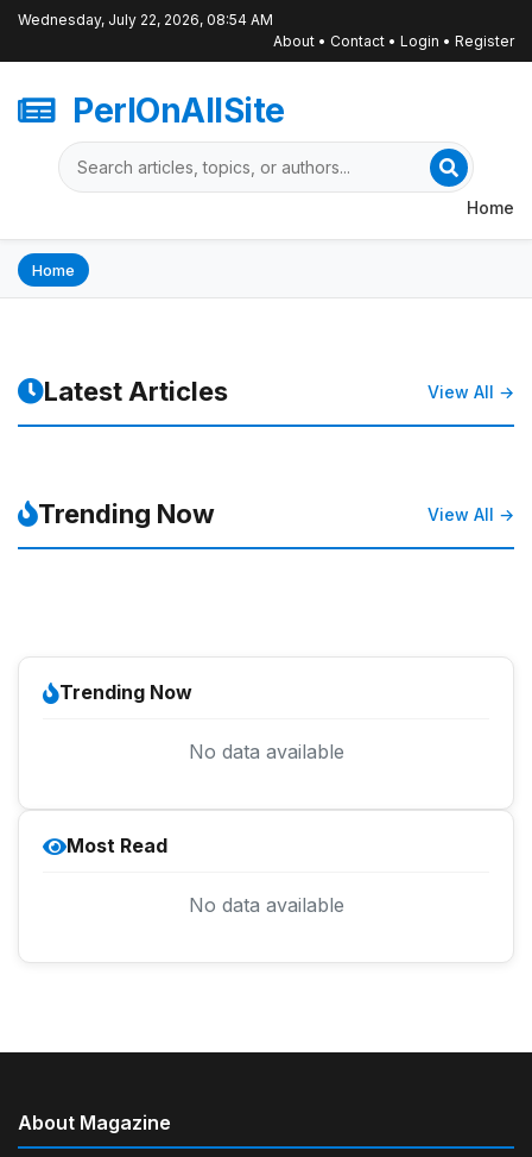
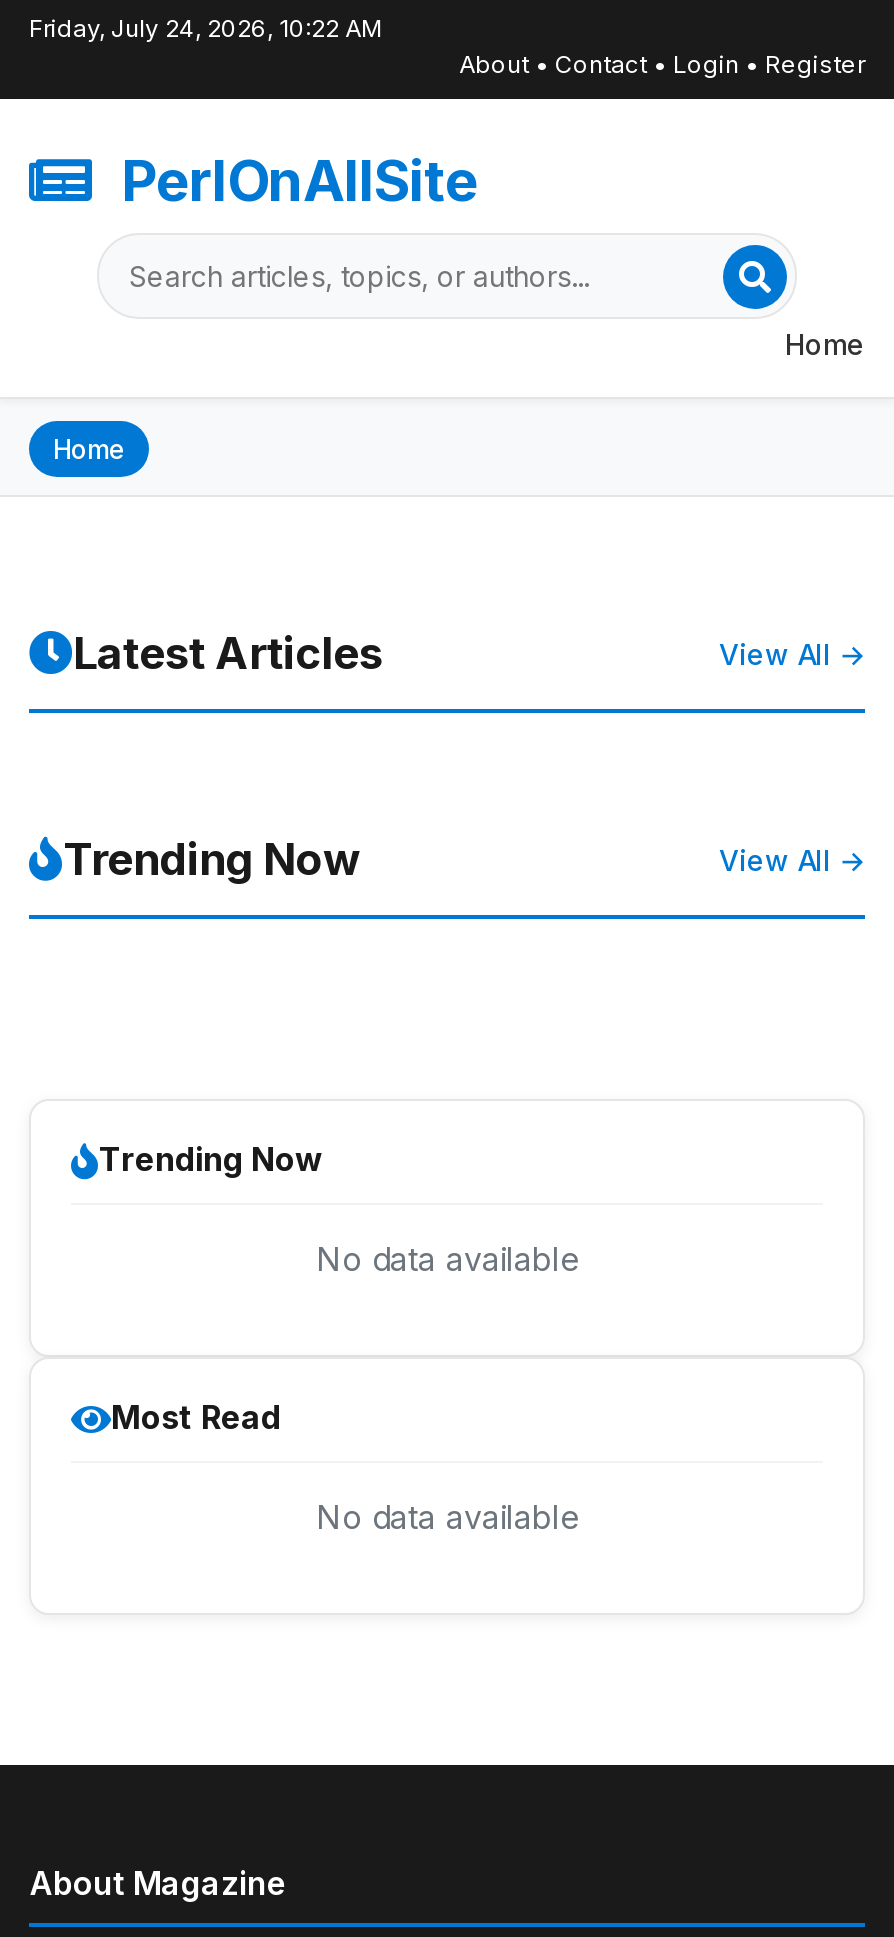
- Wednesday, July 22, 2026, 08:54 AM
+ Friday, July 24, 2026, 10:22 AM
